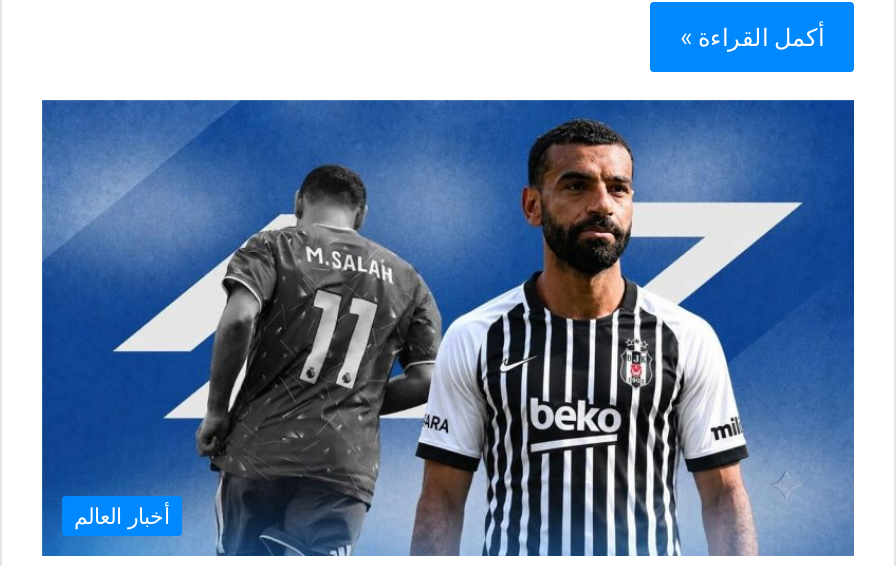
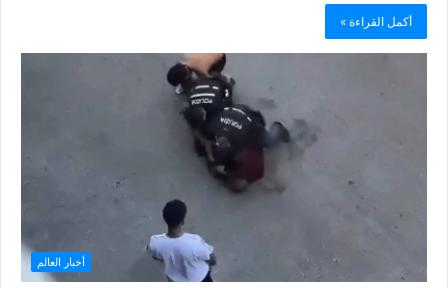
- [image]
+ [image]
